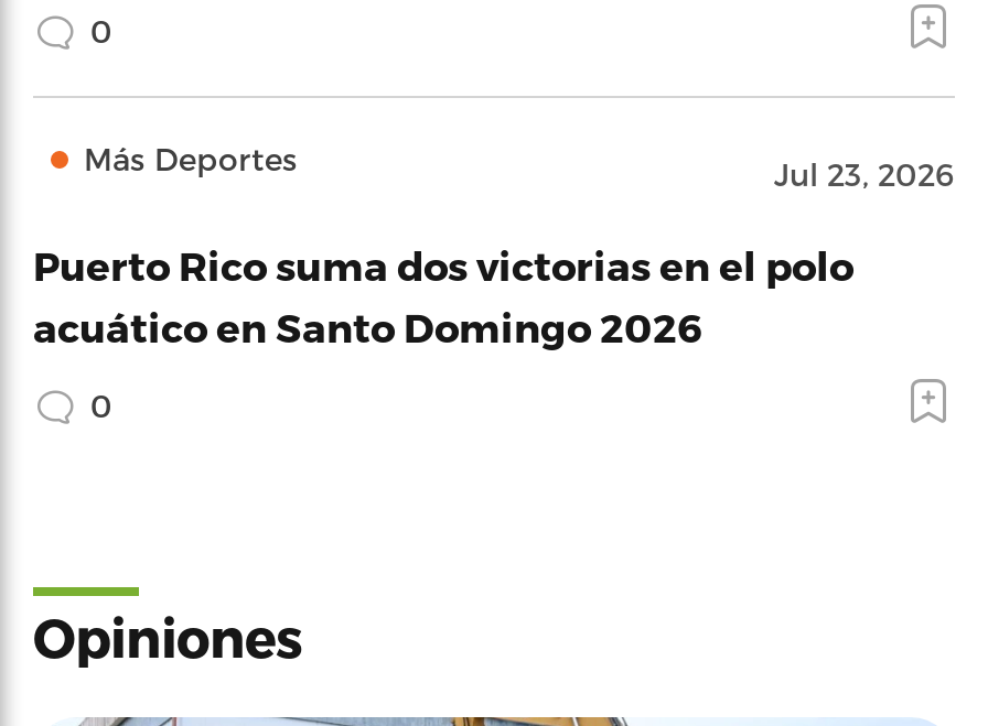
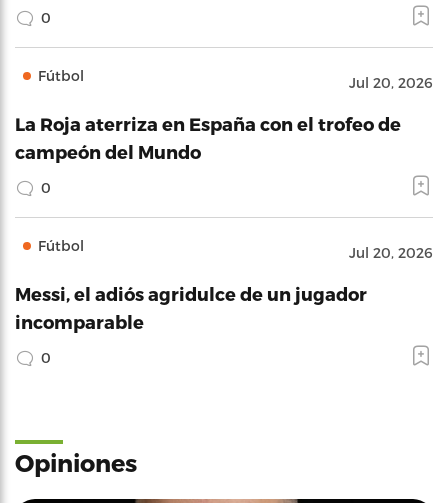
- Más Deportes
- Jul 23, 2026
- Puerto Rico suma dos victorias en el polo
- acuático en Santo Domingo 2026
+ Fútbol
+ Jul 20, 2026
+ La Roja aterriza en España con el trofeo de
+ campeón del Mundo
+ 0
+ Fútbol
+ Jul 20, 2026
+ Messi, el adiós agridulce de un jugador
+ incomparable
